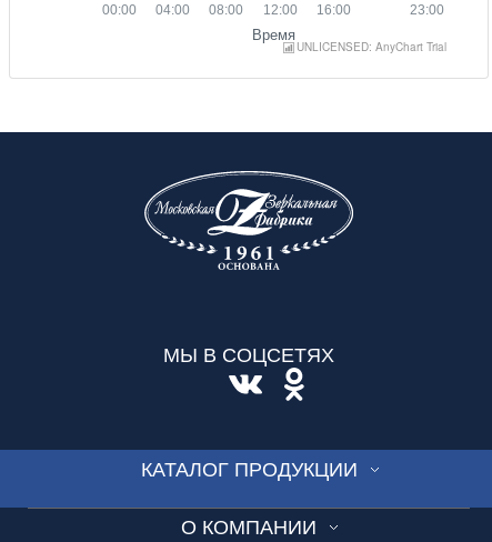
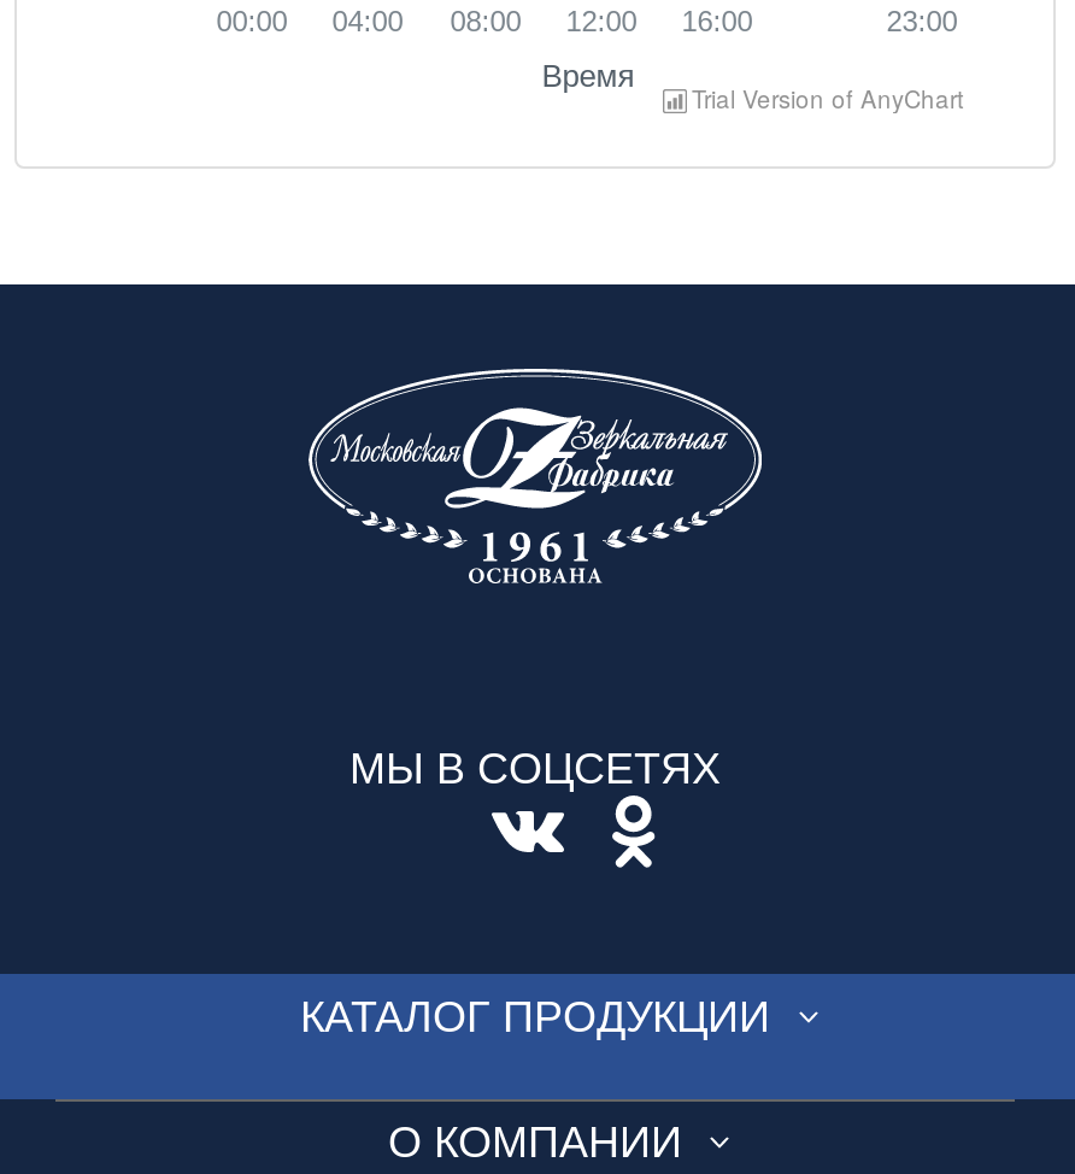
- UNLICENSED: AnyChart Trial
+ Trial Version of AnyChart
